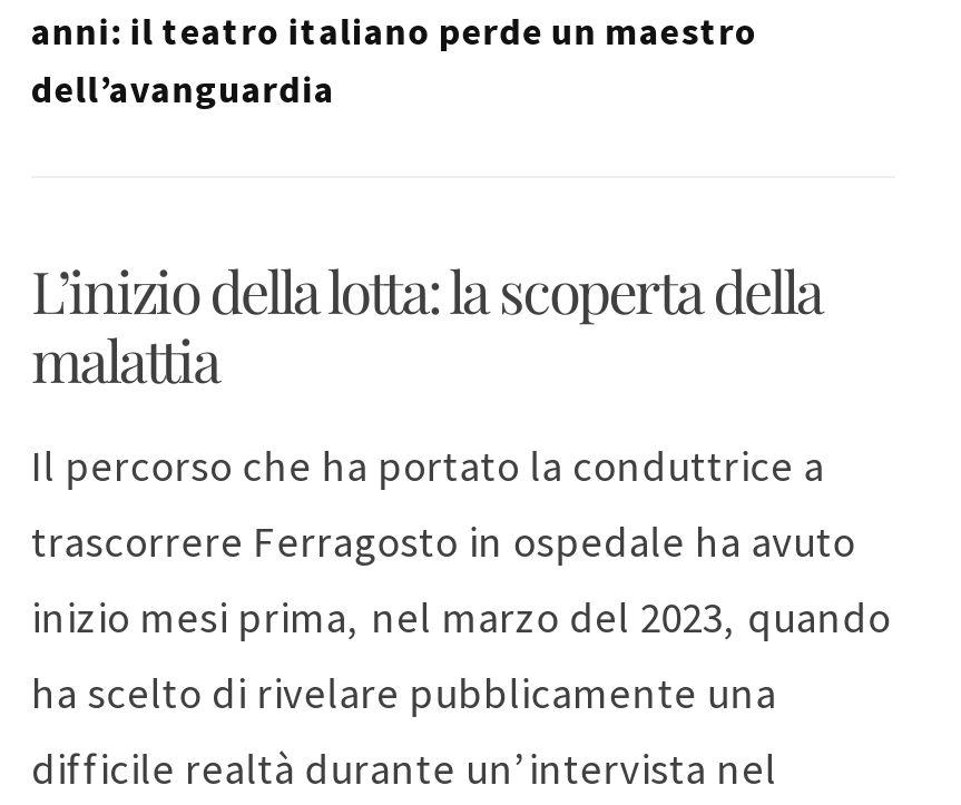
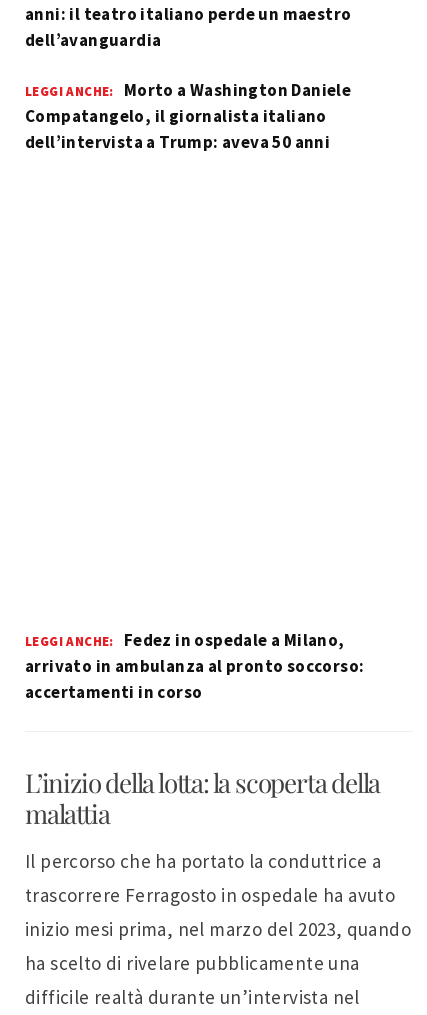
+ LEGGI ANCHE: Morto a Washington Daniele
+ Compatangelo, il giornalista italiano
+ dell’intervista a Trump: aveva 50 anni

+ LEGGI ANCHE: Fedez in ospedale a Milano,
+ arrivato in ambulanza al pronto soccorso:
+ accertamenti in corso
